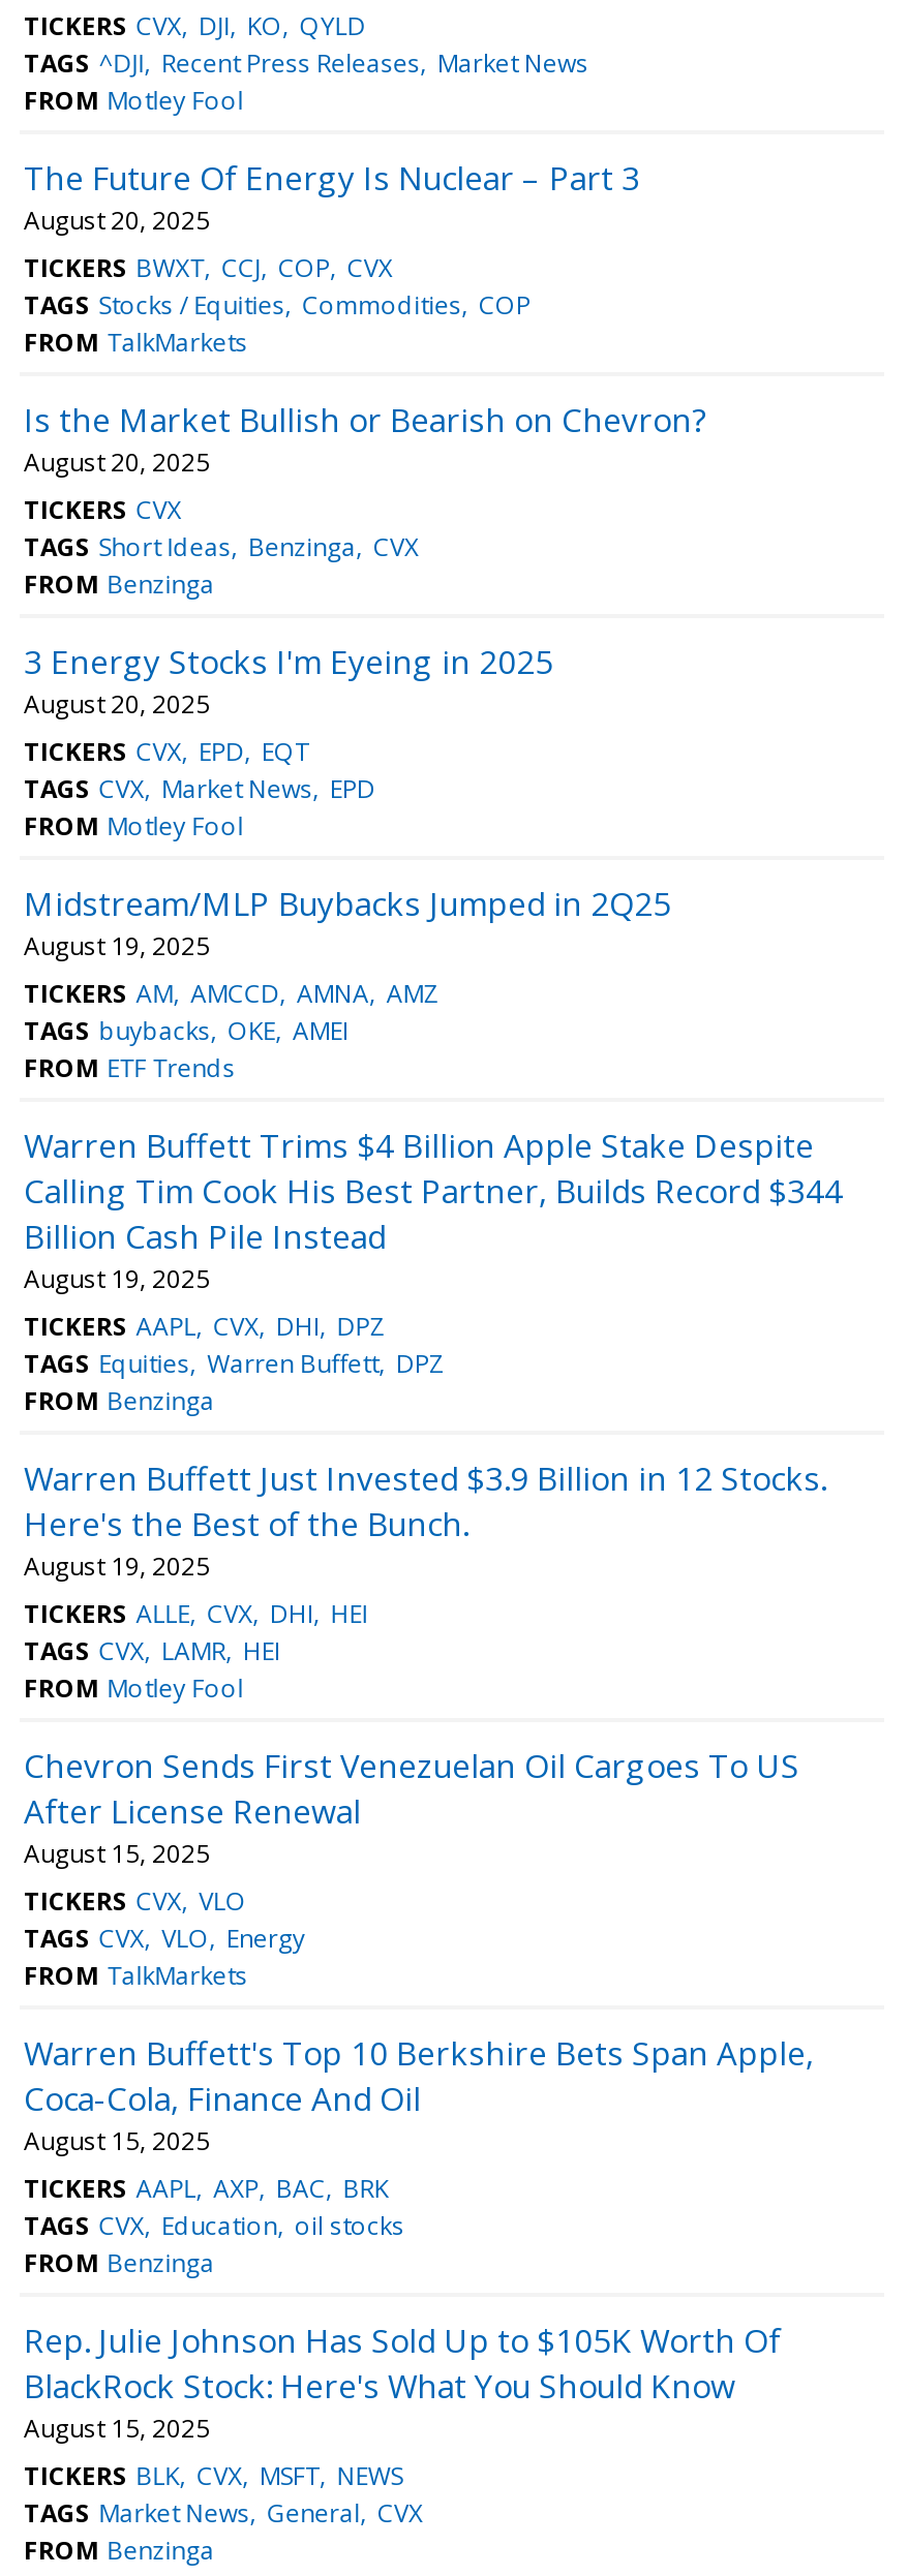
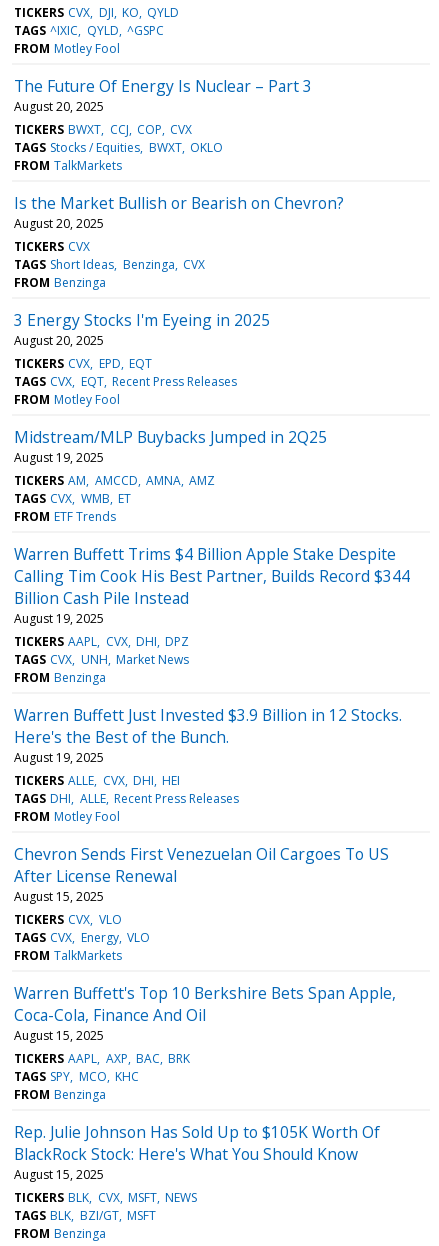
- TAGS ^DJI Recent Press Releases Market News
+ TAGS ^IXIC QYLD ^GSPC

- TAGS Stocks / Equities Commodities COP
+ TAGS Stocks / Equities BWXT OKLO

- TAGS CVX Market News EPD
+ TAGS CVX EQT Recent Press Releases

- TAGS buybacks OKE AMEI
+ TAGS CVX WMB ET

- TAGS Equities Warren Buffett DPZ
+ TAGS CVX UNH Market News

- TAGS CVX LAMR HEI
+ TAGS DHI ALLE Recent Press Releases

- TAGS CVX VLO Energy
+ TAGS CVX Energy VLO

- TAGS CVX Education oil stocks
+ TAGS SPY MCO KHC

- TAGS Market News General CVX
+ TAGS BLK BZI/GT MSFT
